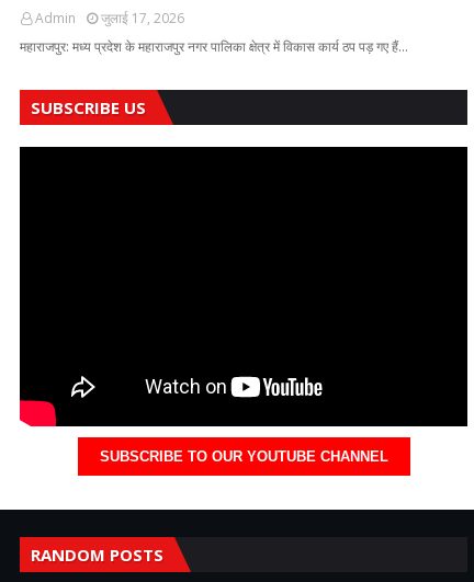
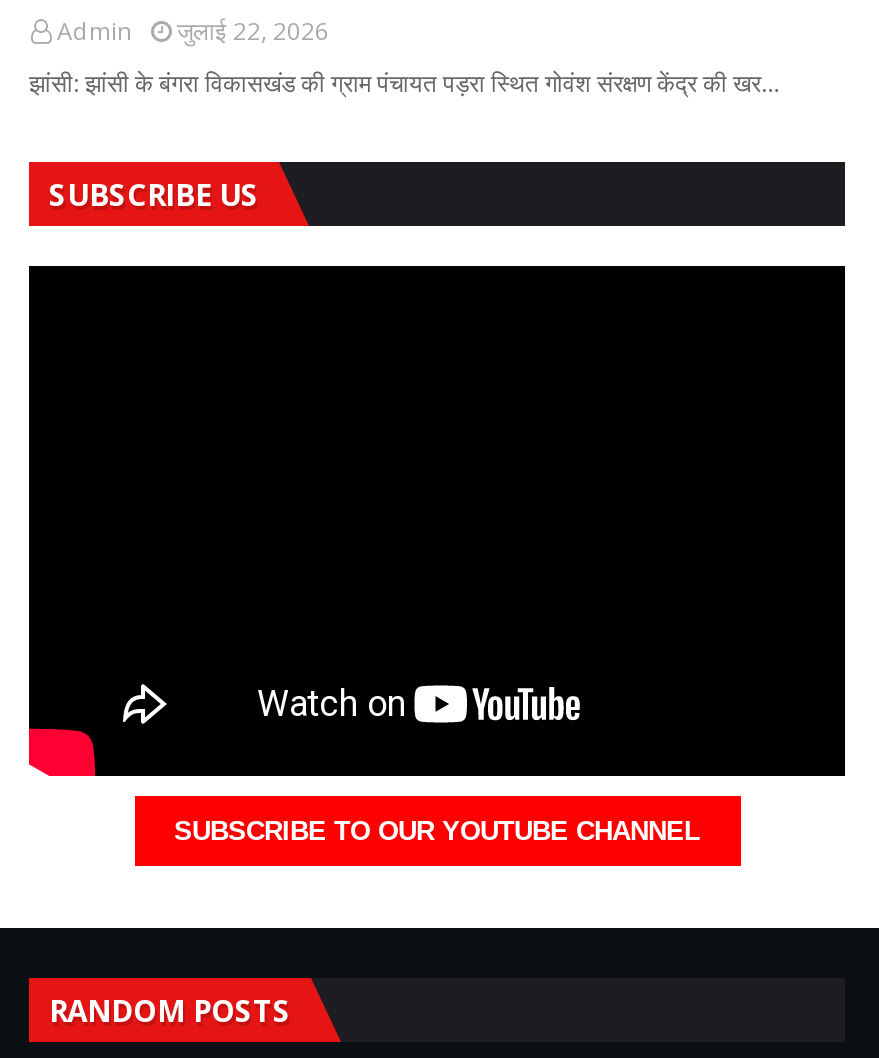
- Admin जुलाई 17, 2026
+ Admin जुलाई 22, 2026

- महाराजपुर: मध्य प्रदेश के महाराजपुर नगर पालिका क्षेत्र में विकास कार्य ठप पड़ गए हैं…
+ झांसी: झांसी के बंगरा विकासखंड की ग्राम पंचायत पड़रा स्थित गोवंश संरक्षण केंद्र की खर…
